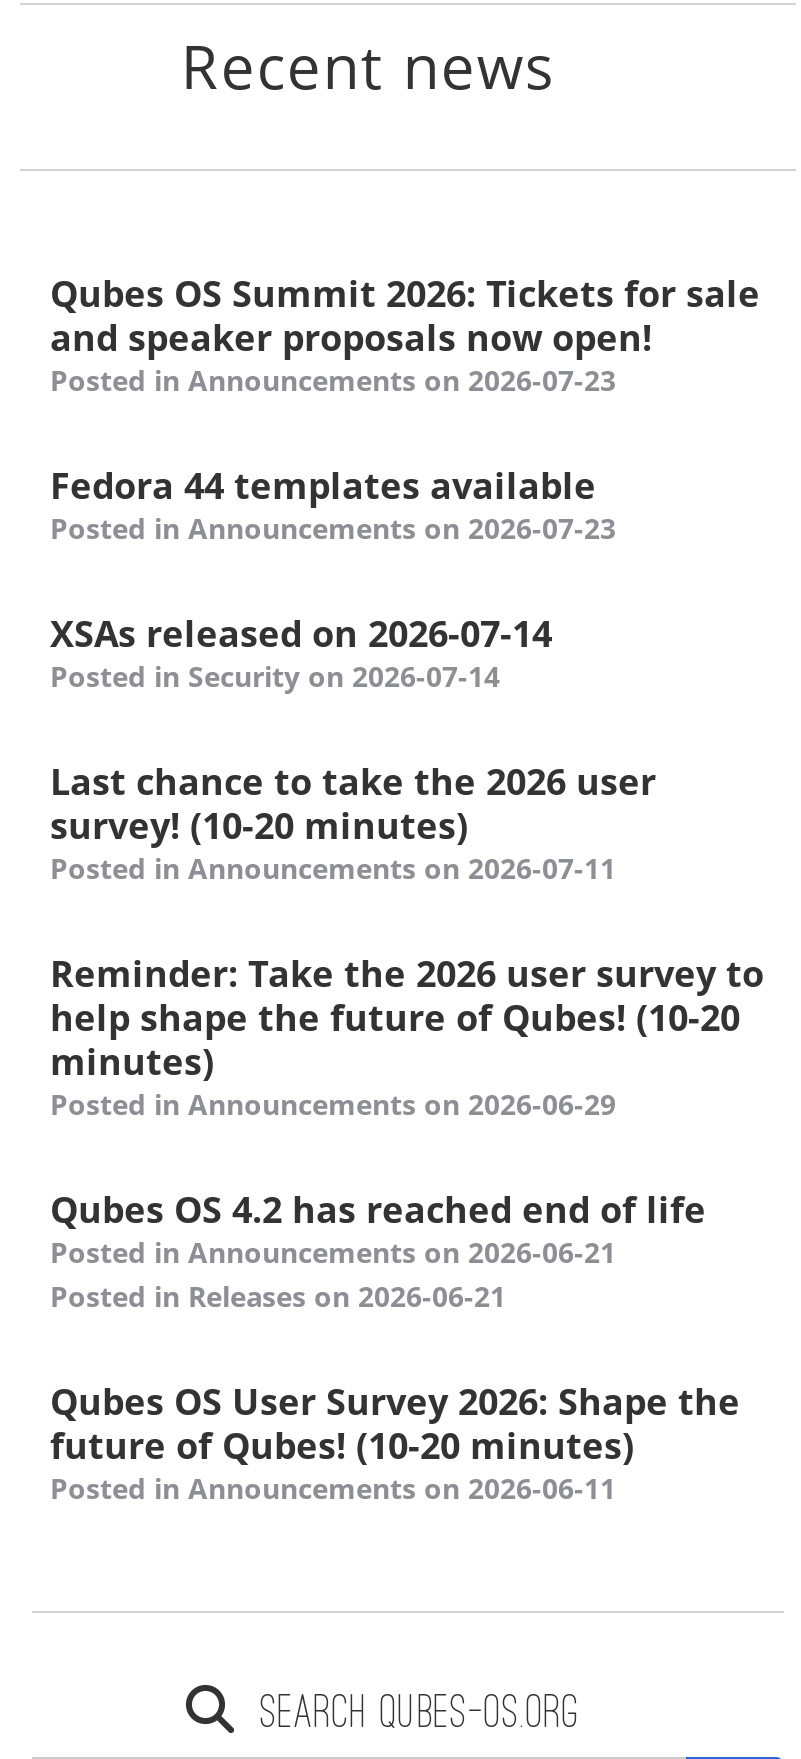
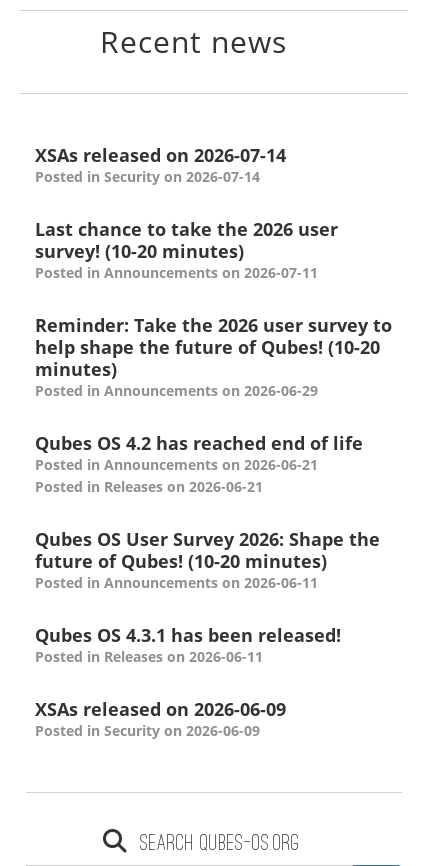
- Qubes OS Summit 2026: Tickets for sale
- and speaker proposals now open!
- Posted in Announcements on 2026-07-23
- Fedora 44 templates available
- Posted in Announcements on 2026-07-23

moved up: XSAs released on 2026-07-14 | Posted in Security on 2026-07-14 | Last chance to take the 2026 user | ... | future of Qubes! (10-20 minutes) | Posted in Announcements on 2026-06-11

+ Qubes OS 4.3.1 has been released!
+ Posted in Releases on 2026-06-11
+ XSAs released on 2026-06-09
+ Posted in Security on 2026-06-09
